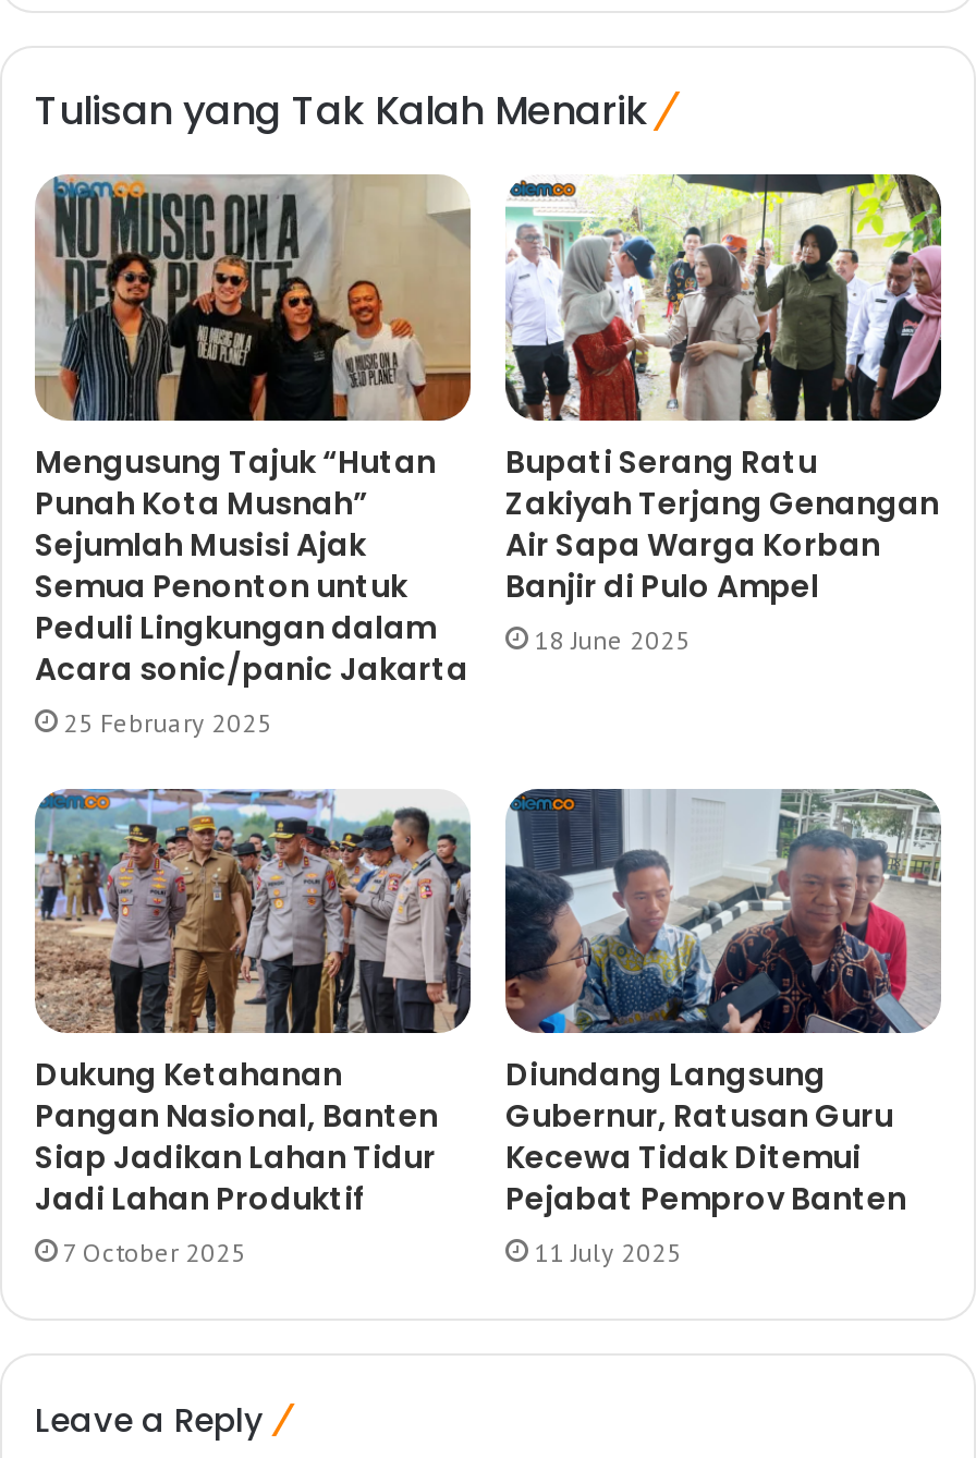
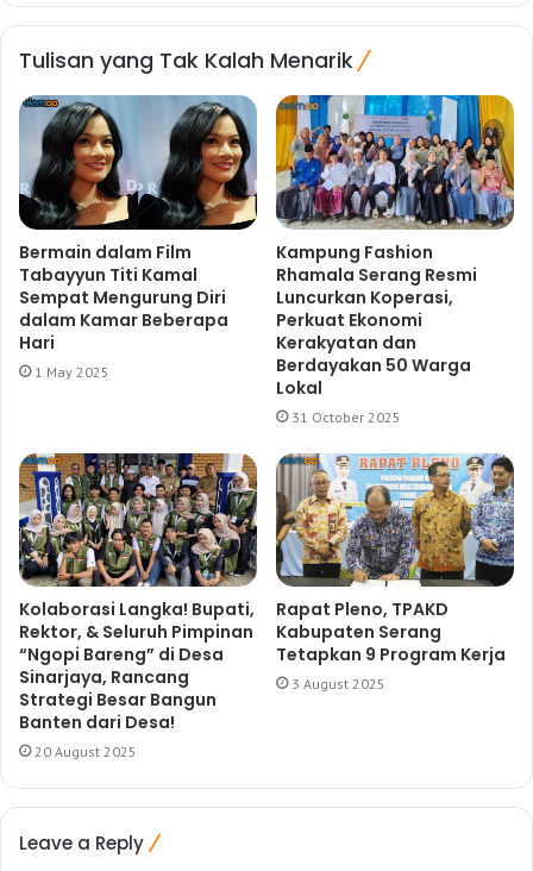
- [image]
- Mengusung Tajuk “Hutan
- Punah Kota Musnah”
- Sejumlah Musisi Ajak
- Semua Penonton untuk
- Peduli Lingkungan dalam
- Acara sonic/panic Jakarta
- 25 February 2025
+ [image]
+ Bermain dalam Film
+ Tabayyun Titi Kamal
+ Sempat Mengurung Diri
+ dalam Kamar Beberapa
+ Hari
+ 1 May 2025

- [image]
- Bupati Serang Ratu
- Zakiyah Terjang Genangan
- Air Sapa Warga Korban
- Banjir di Pulo Ampel
- 18 June 2025
+ [image]
+ Kampung Fashion
+ Rhamala Serang Resmi
+ Luncurkan Koperasi,
+ Perkuat Ekonomi
+ Kerakyatan dan
+ Berdayakan 50 Warga
+ Lokal
+ 31 October 2025

- [image]
+ [image]

- [image]
- Diundang Langsung
- Gubernur, Ratusan Guru
- Kecewa Tidak Ditemui
- Pejabat Pemprov Banten
- 11 July 2025
+ [image]
+ Rapat Pleno, TPAKD
+ Kabupaten Serang
+ Tetapkan 9 Program Kerja
+ 3 August 2025

- Dukung Ketahanan
- Pangan Nasional, Banten
- Siap Jadikan Lahan Tidur
- Jadi Lahan Produktif
- 7 October 2025
+ Kolaborasi Langka! Bupati,
+ Rektor, & Seluruh Pimpinan
+ “Ngopi Bareng” di Desa
+ Sinarjaya, Rancang
+ Strategi Besar Bangun
+ Banten dari Desa!
+ 20 August 2025
